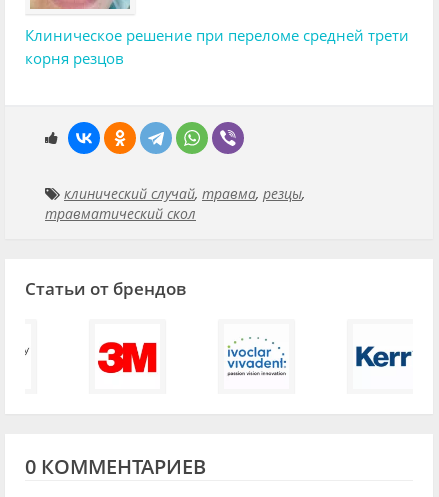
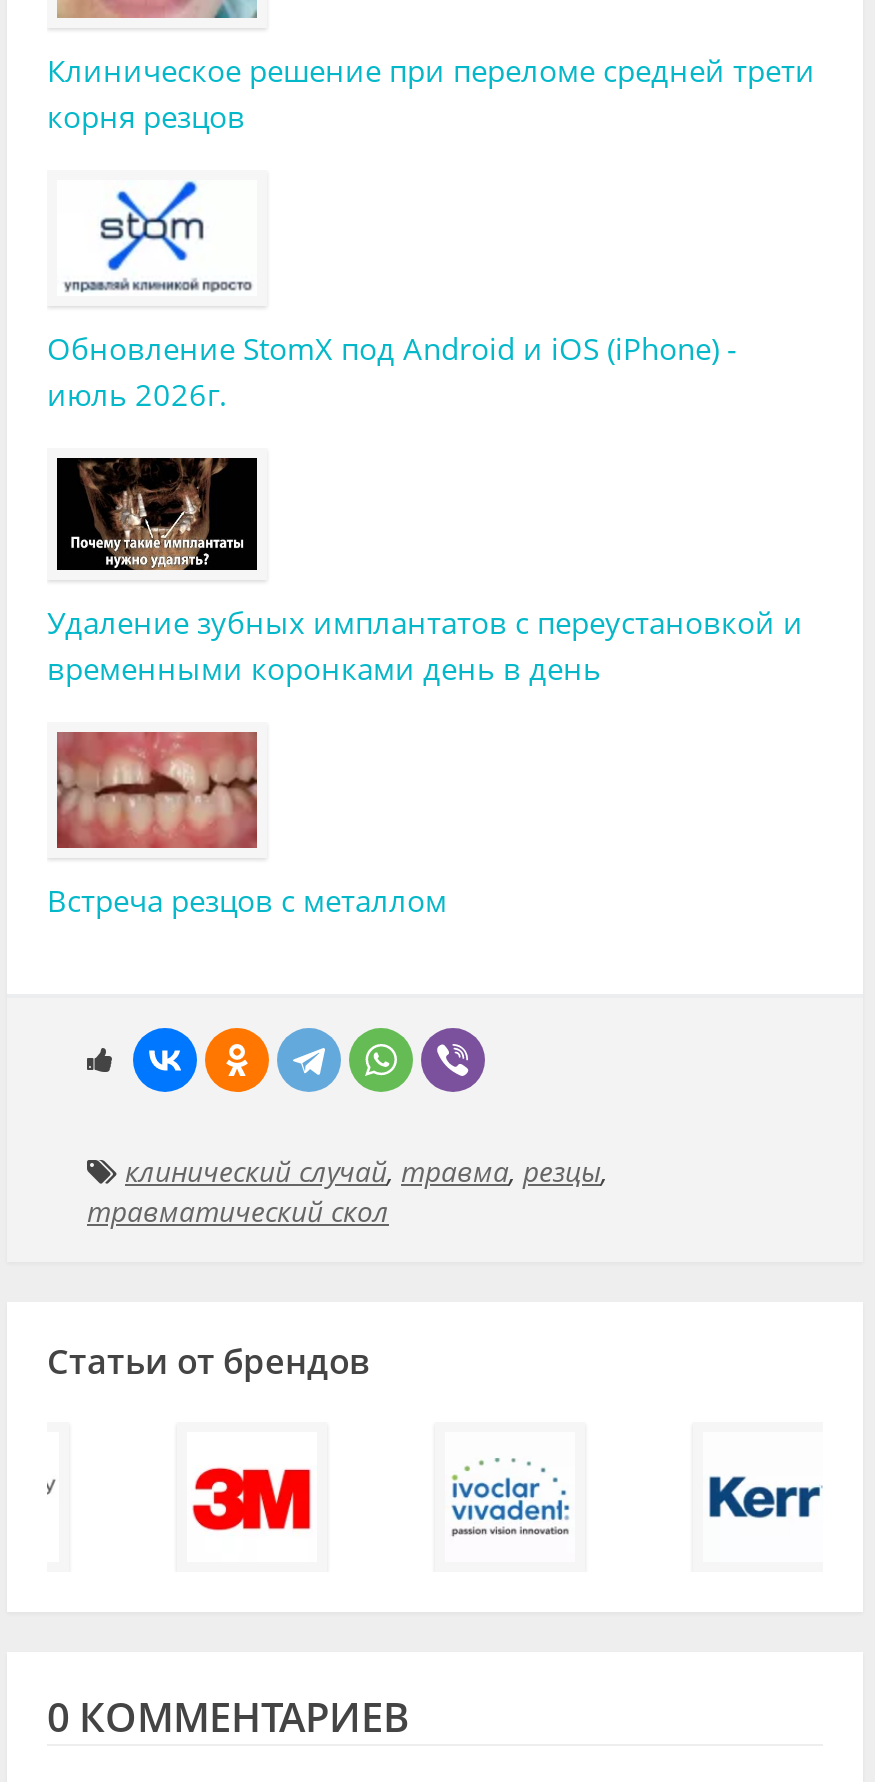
+ [image]
+ Обновление StomX под Android и iOS (iPhone) -
+ июль 2026г.

+ [image]
+ Удаление зубных имплантатов с переустановкой и
+ временными коронками день в день

+ [image]
+ Встреча резцов с металлом
